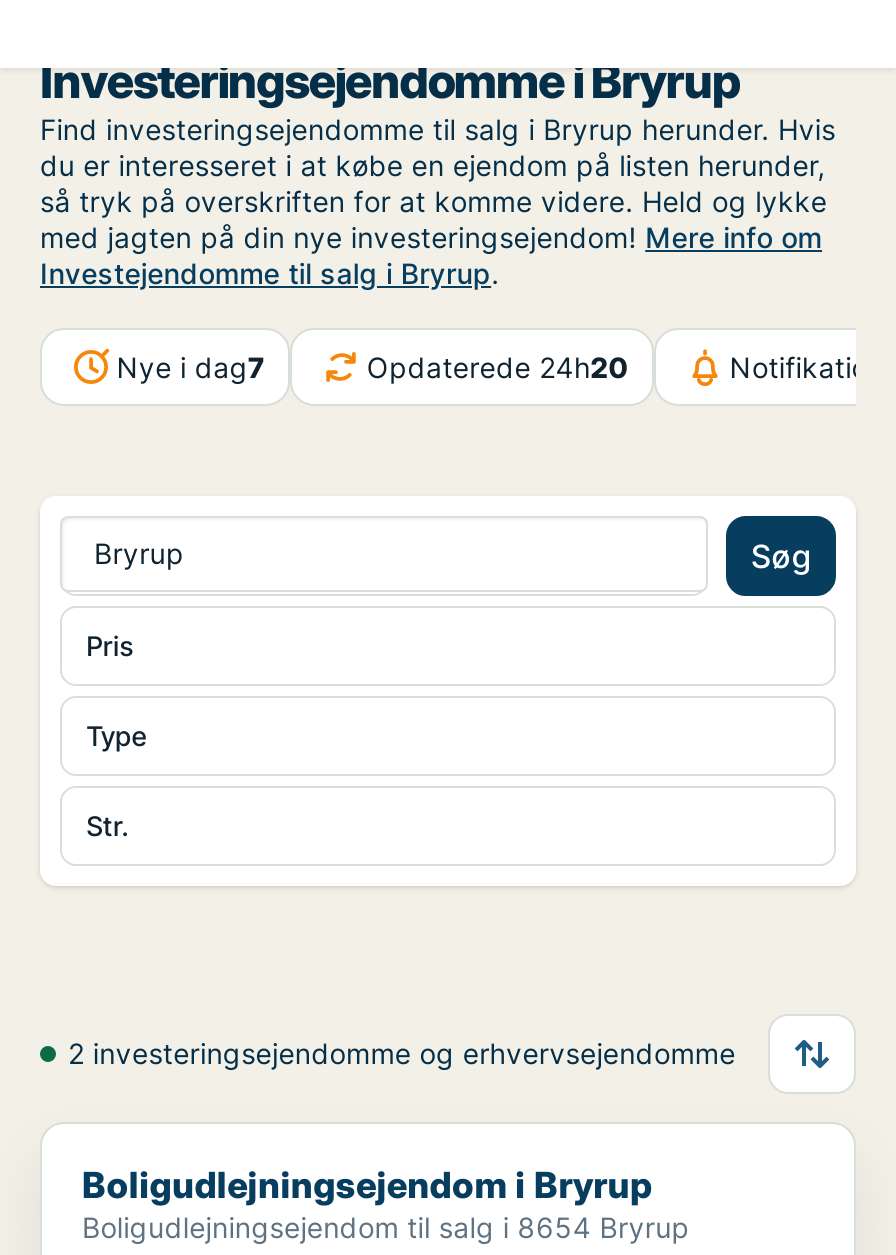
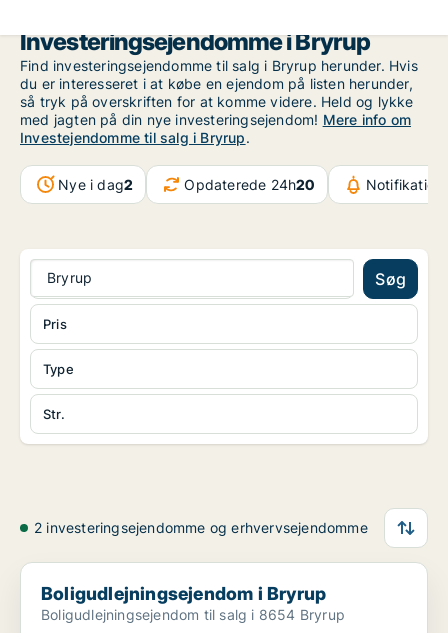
- Nye i dag7
+ Nye i dag2
